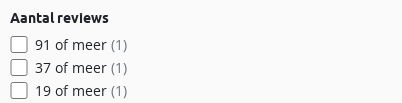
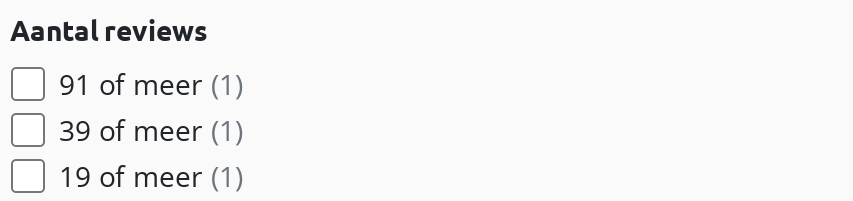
- 37 of meer (1)
+ 39 of meer (1)
